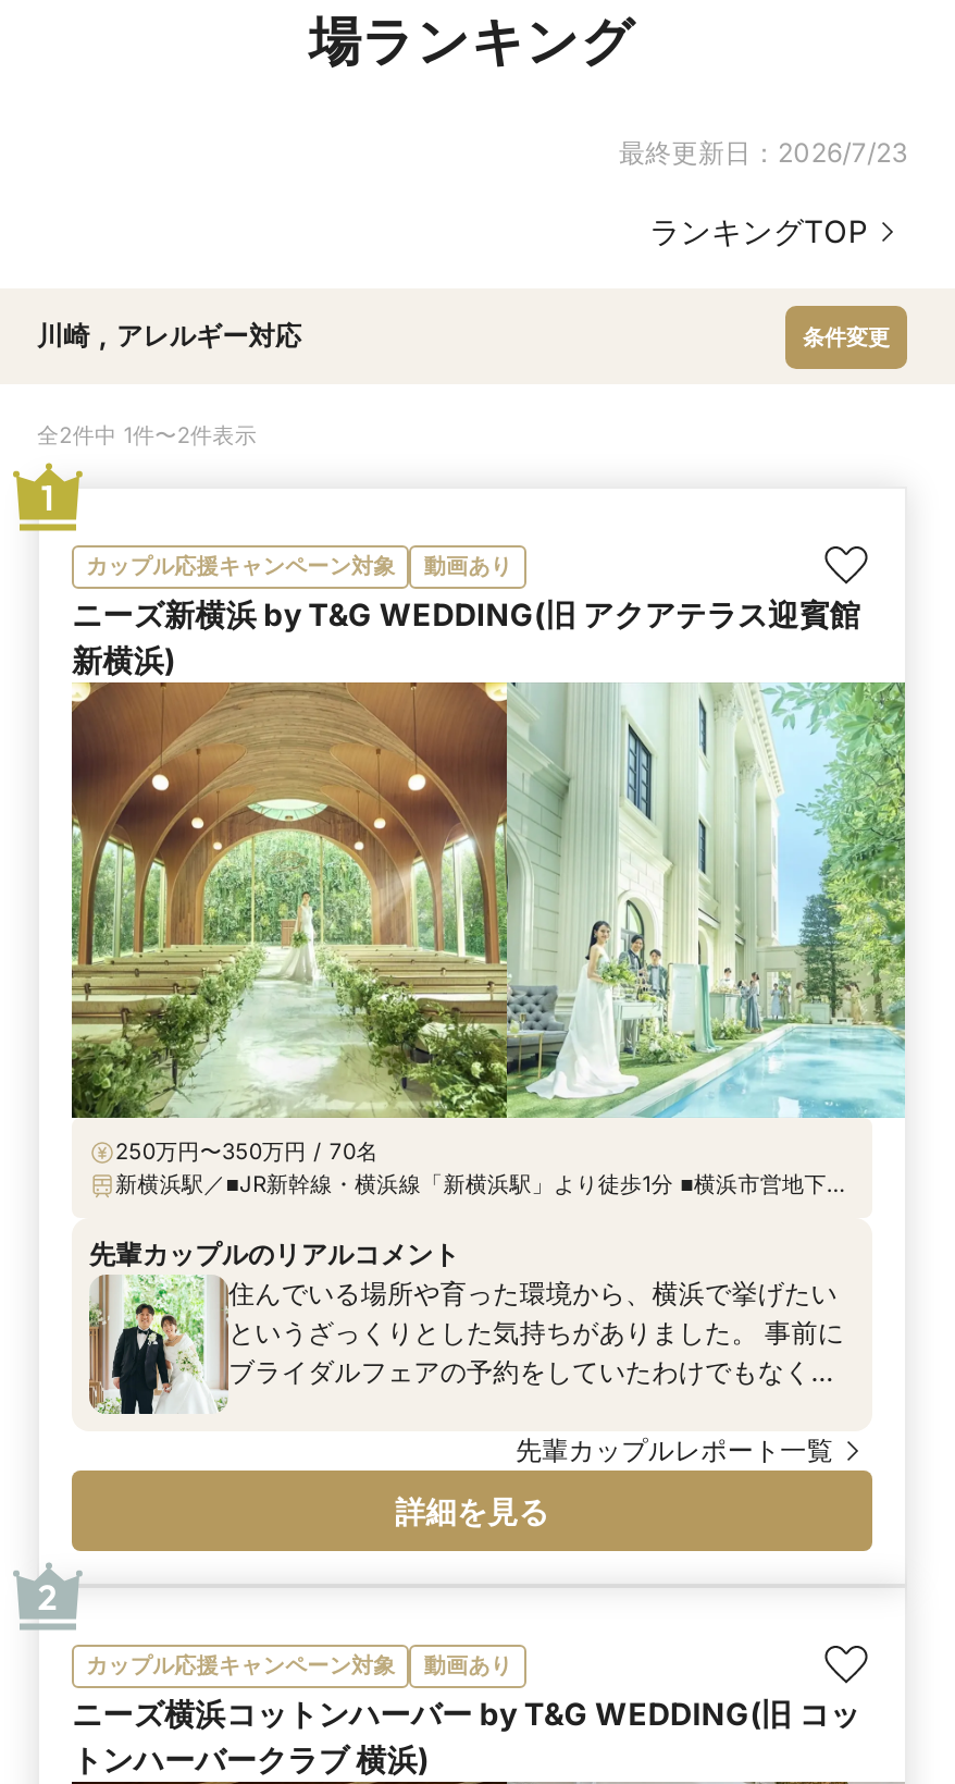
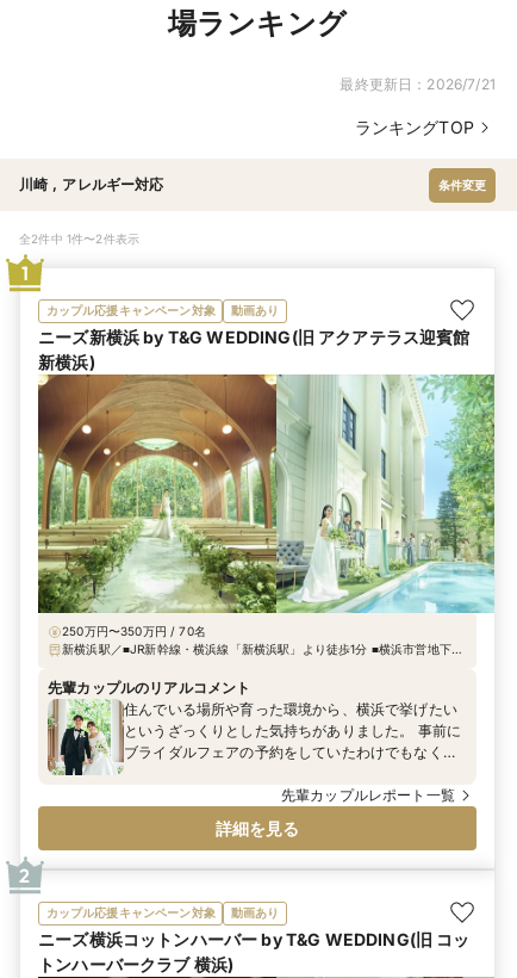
- 最終更新日：2026/7/23
+ 最終更新日：2026/7/21
